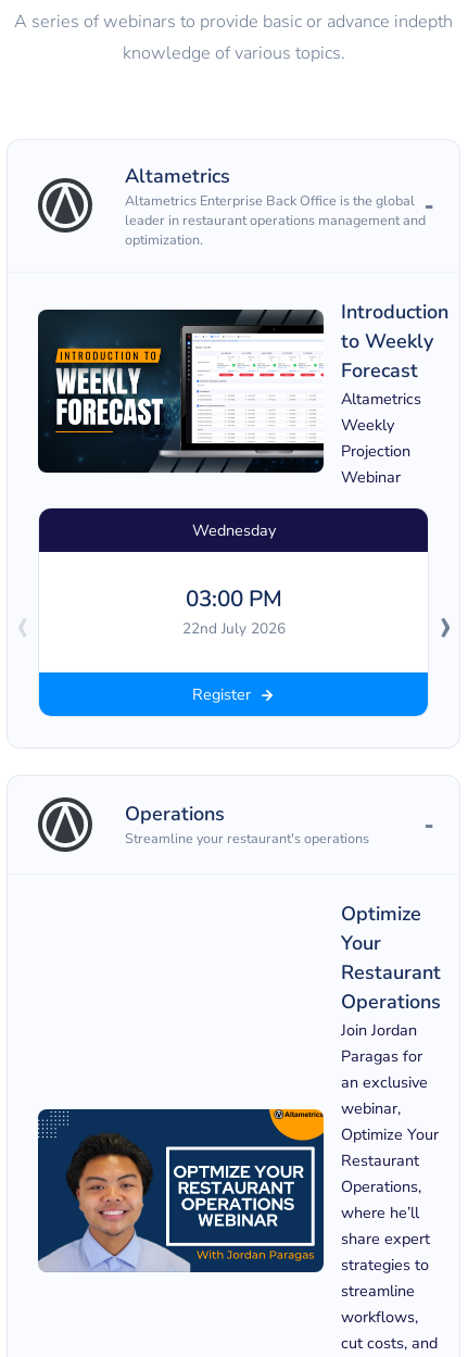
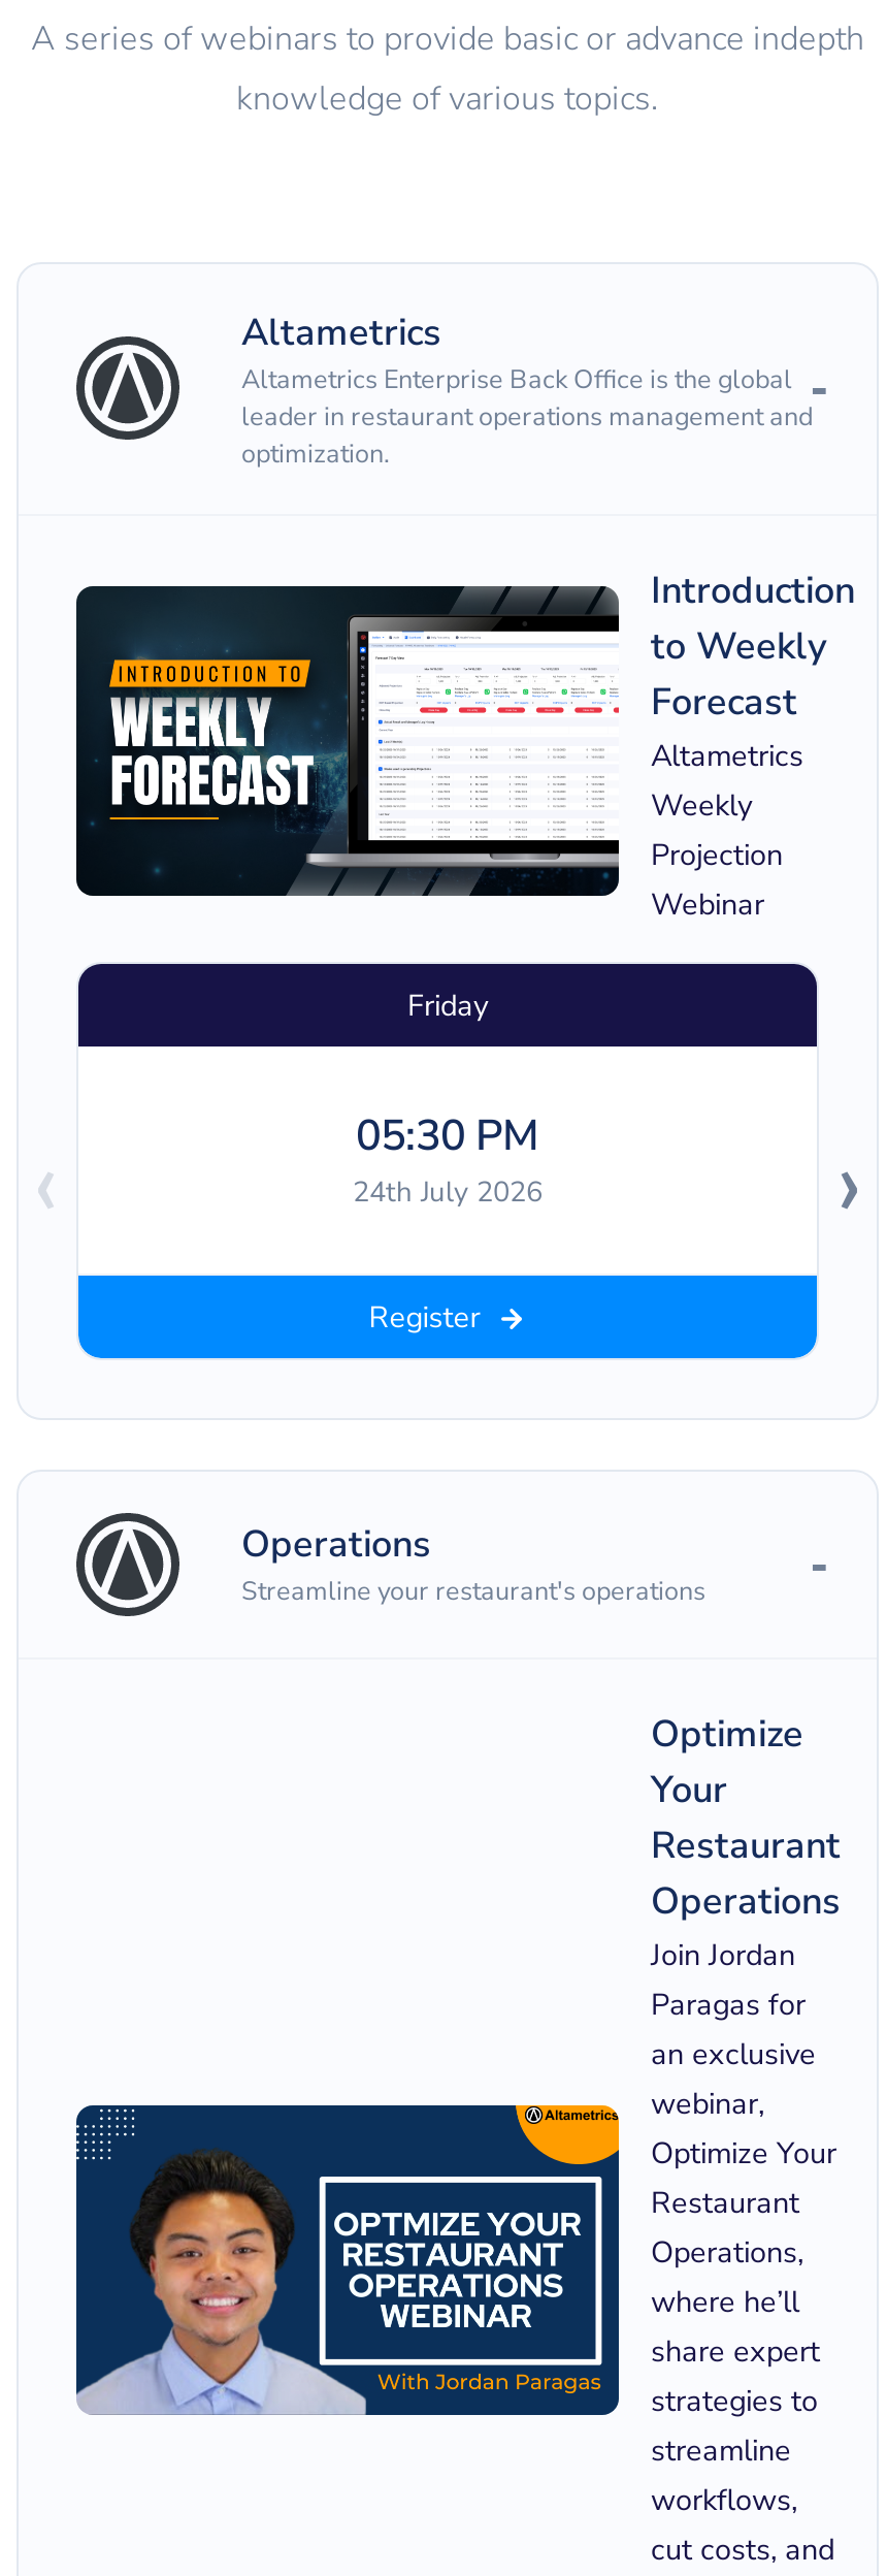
- Wednesday
+ Friday

- 03:00 PM
- 22nd July 2026
+ 05:30 PM
+ 24th July 2026
